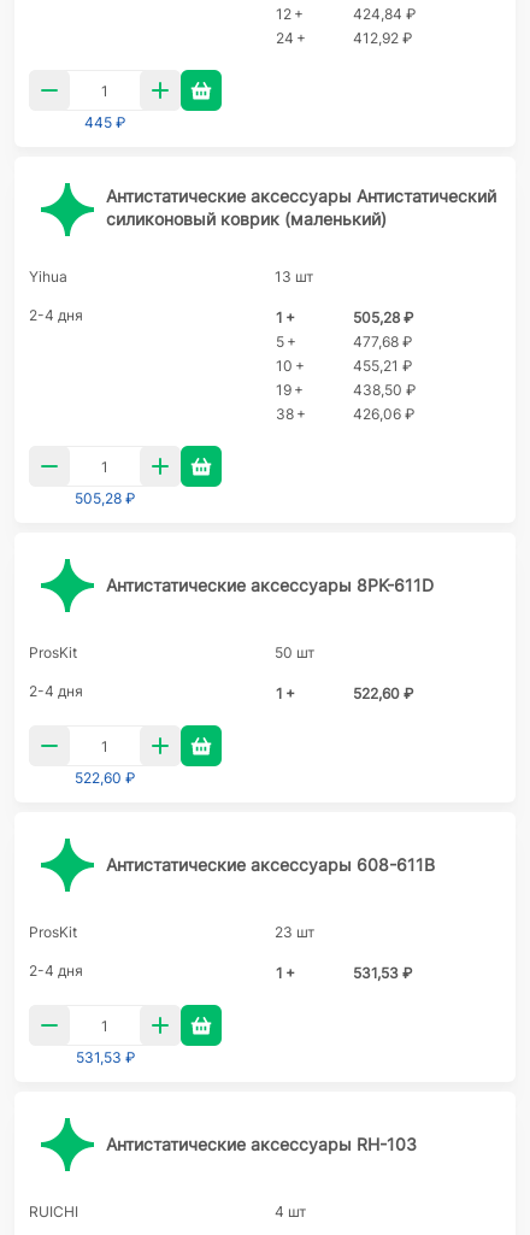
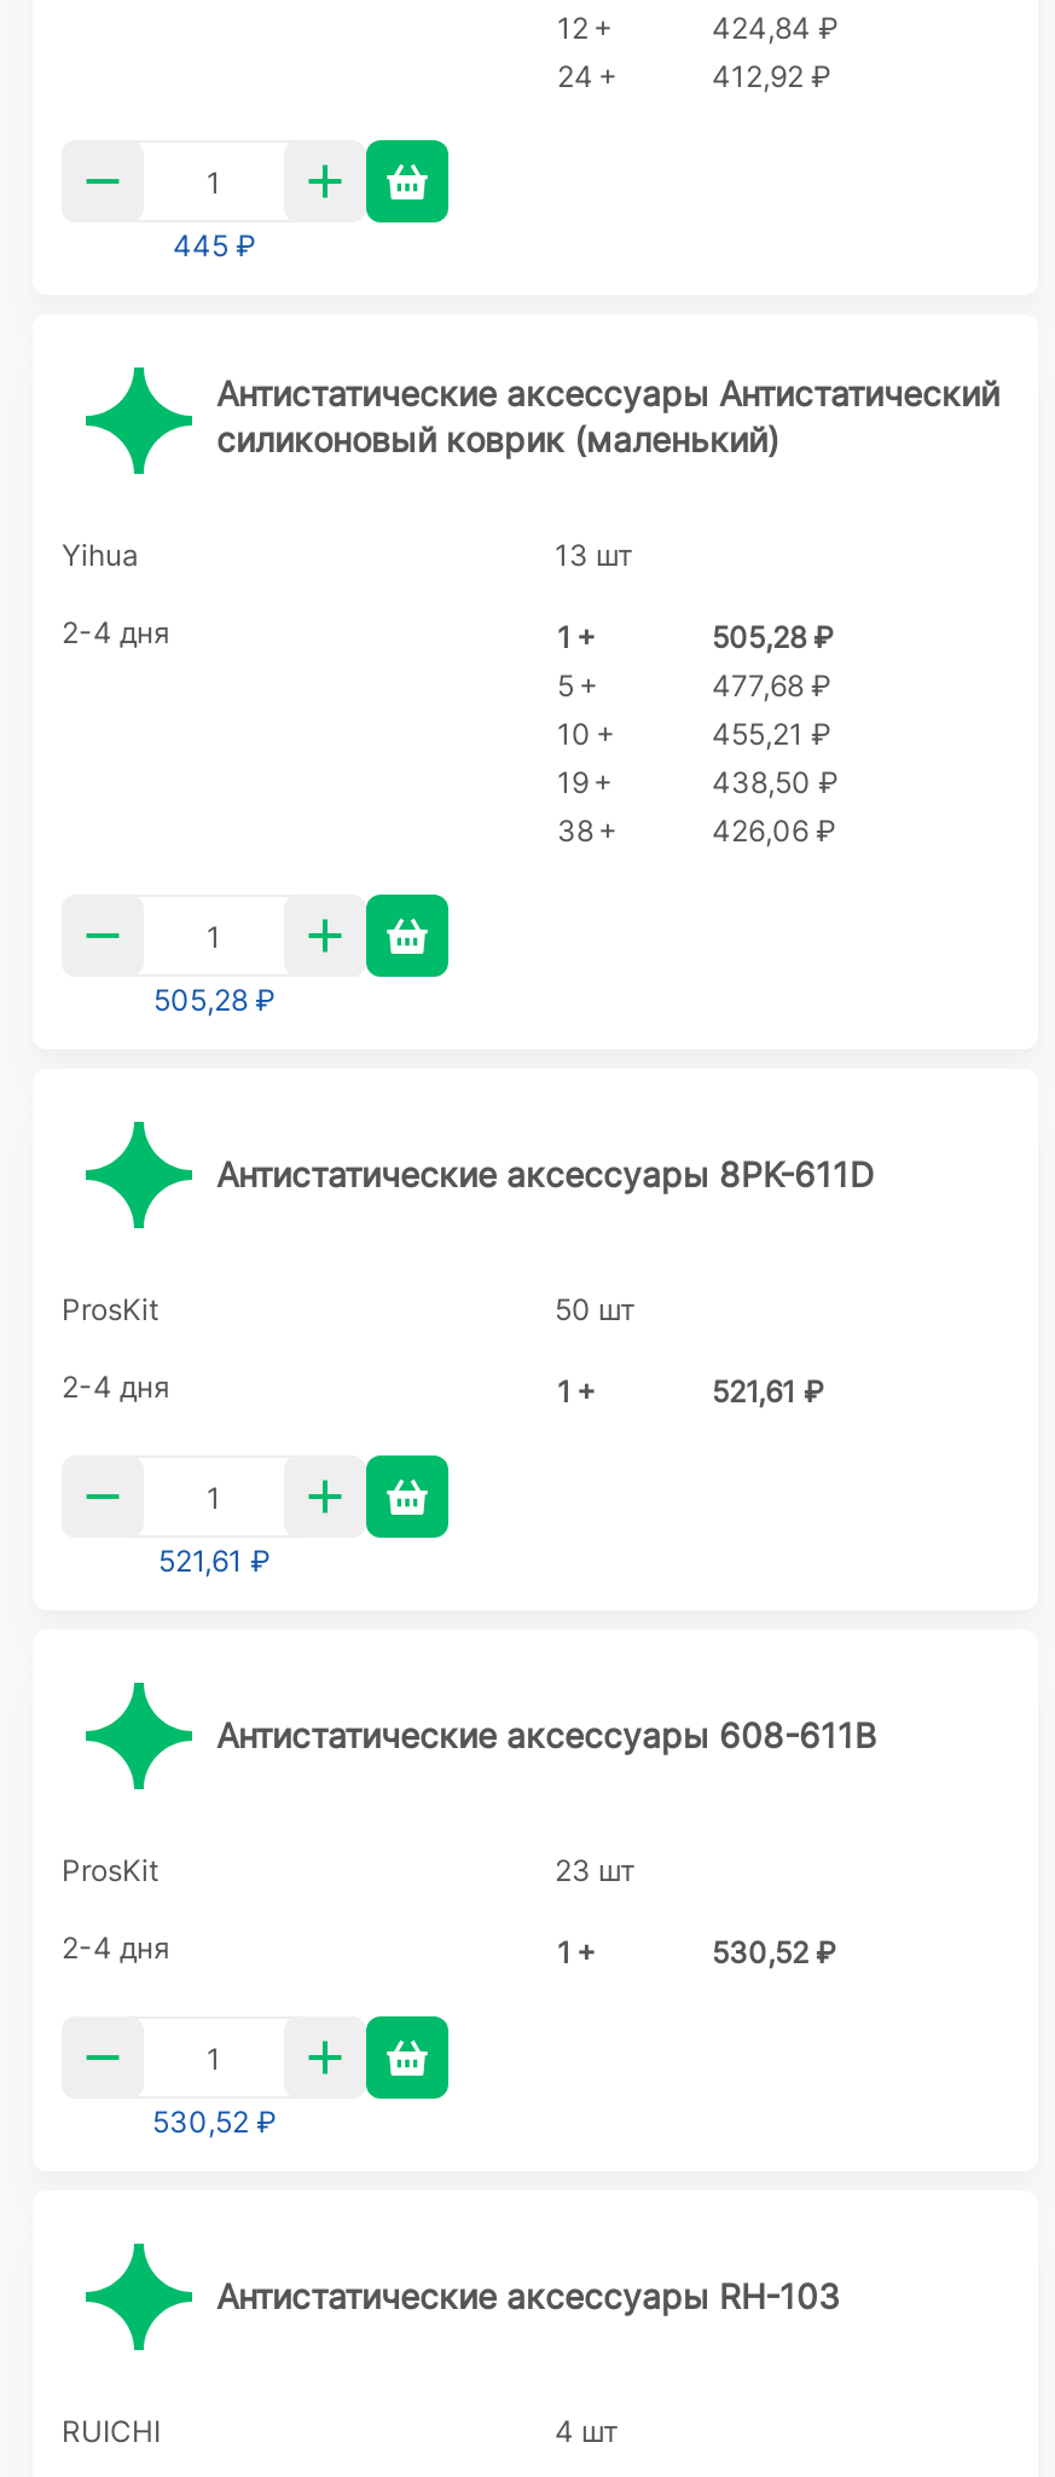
- 522,60 ₽
+ 521,61 ₽

- 522,60 ₽
+ 521,61 ₽

- 531,53 ₽
+ 530,52 ₽

- 531,53 ₽
+ 530,52 ₽
